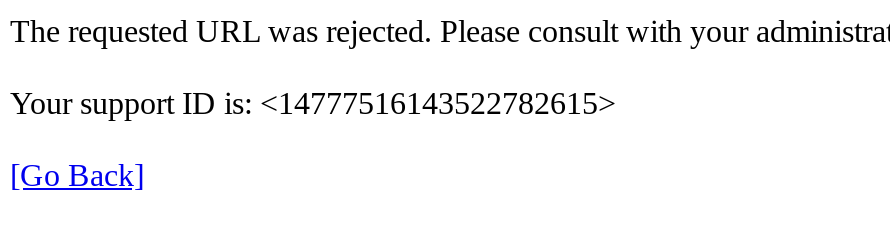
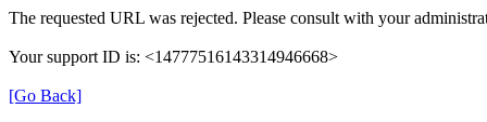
- Your support ID is: <14777516143522782615>
+ Your support ID is: <14777516143314946668>
